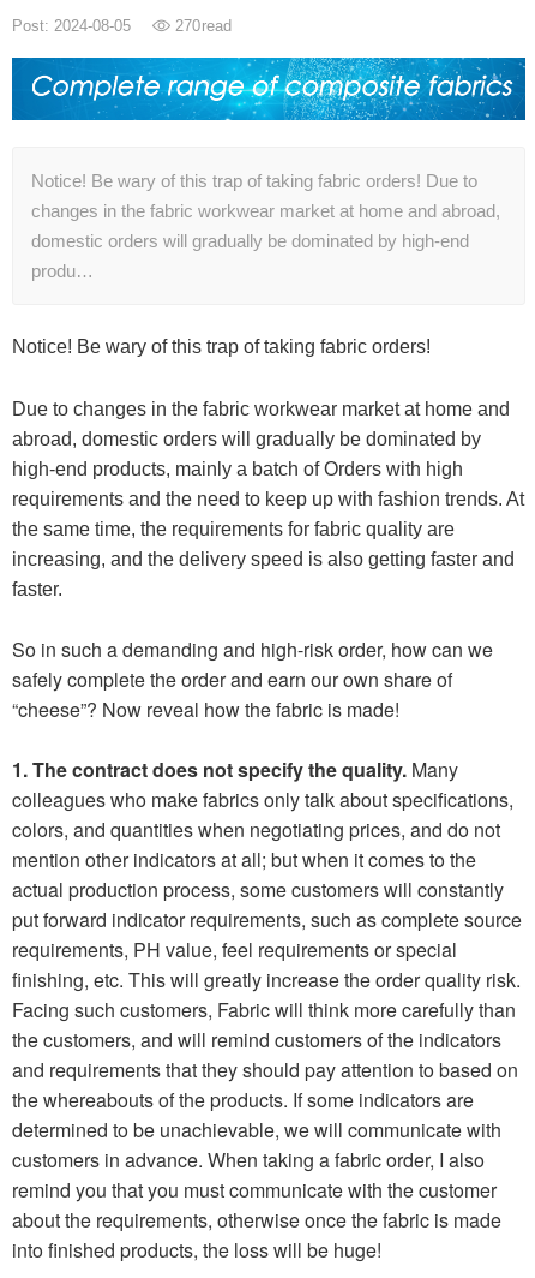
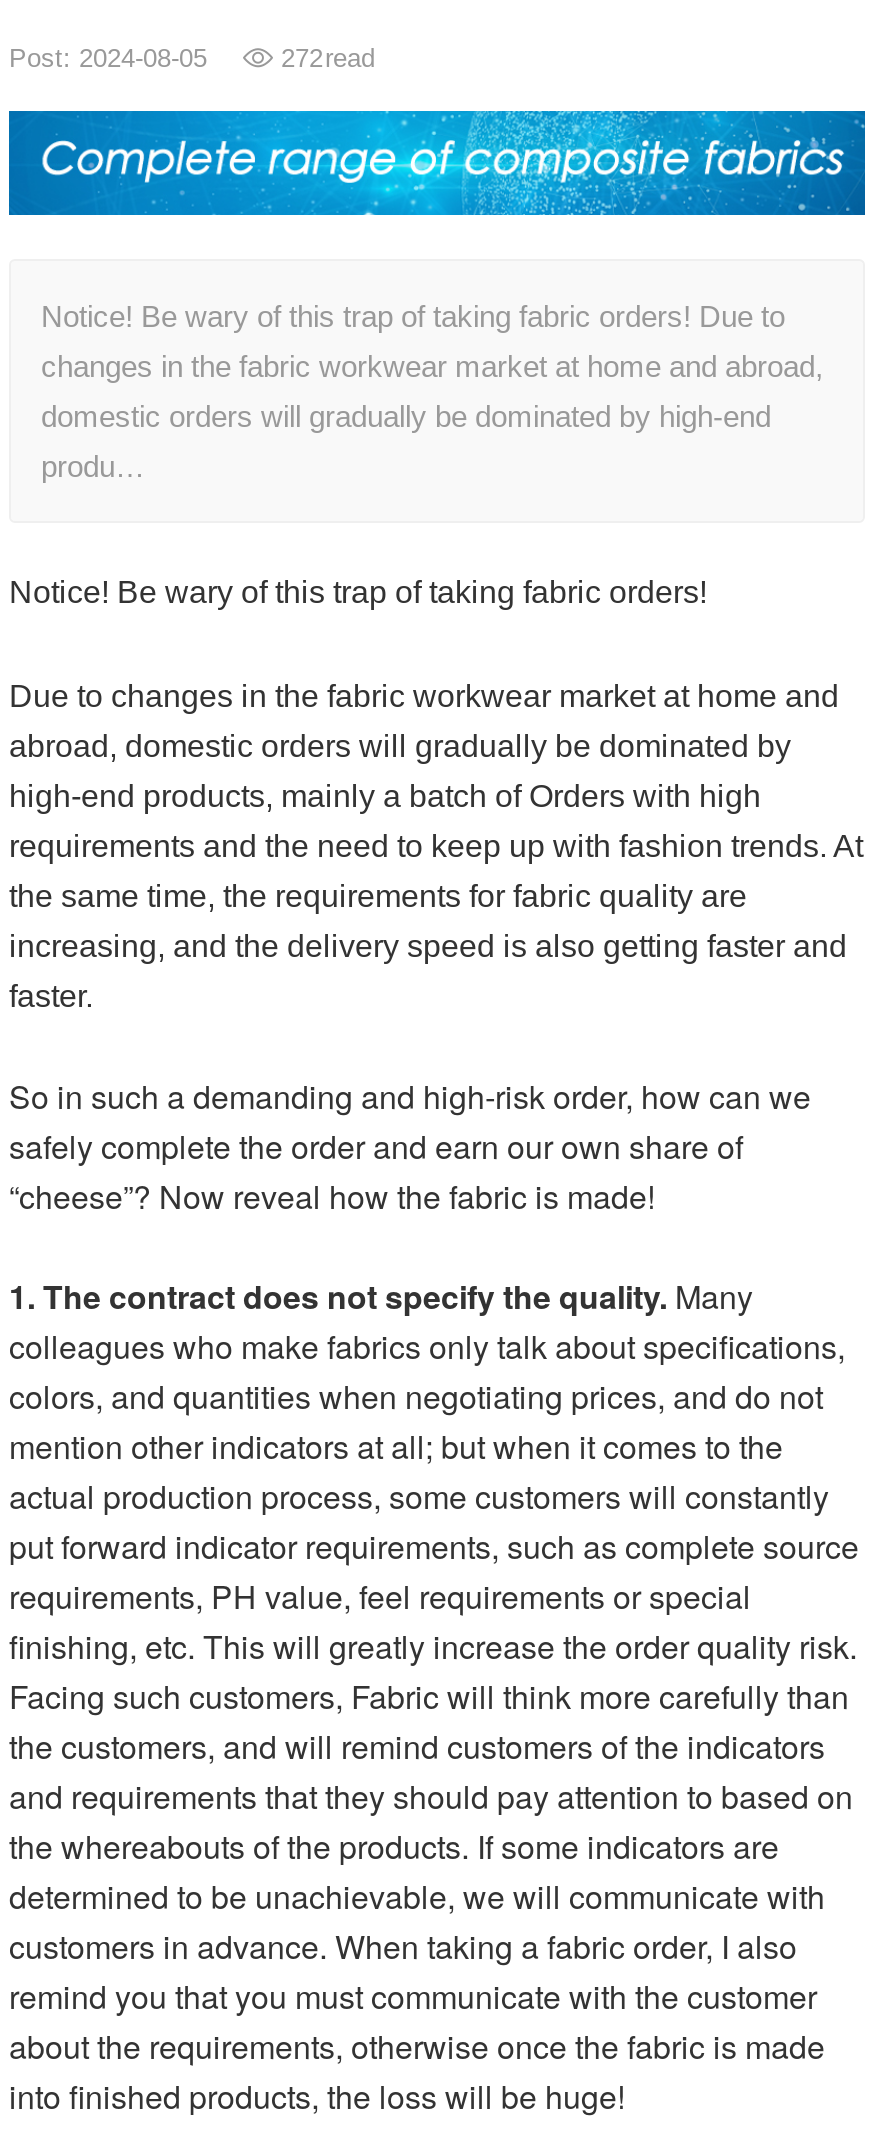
- Post: 2024-08-05 270read
+ Post: 2024-08-05 272read
